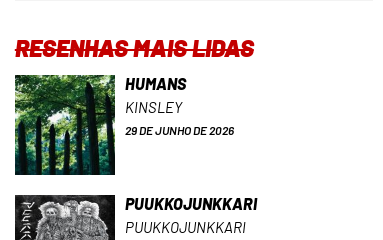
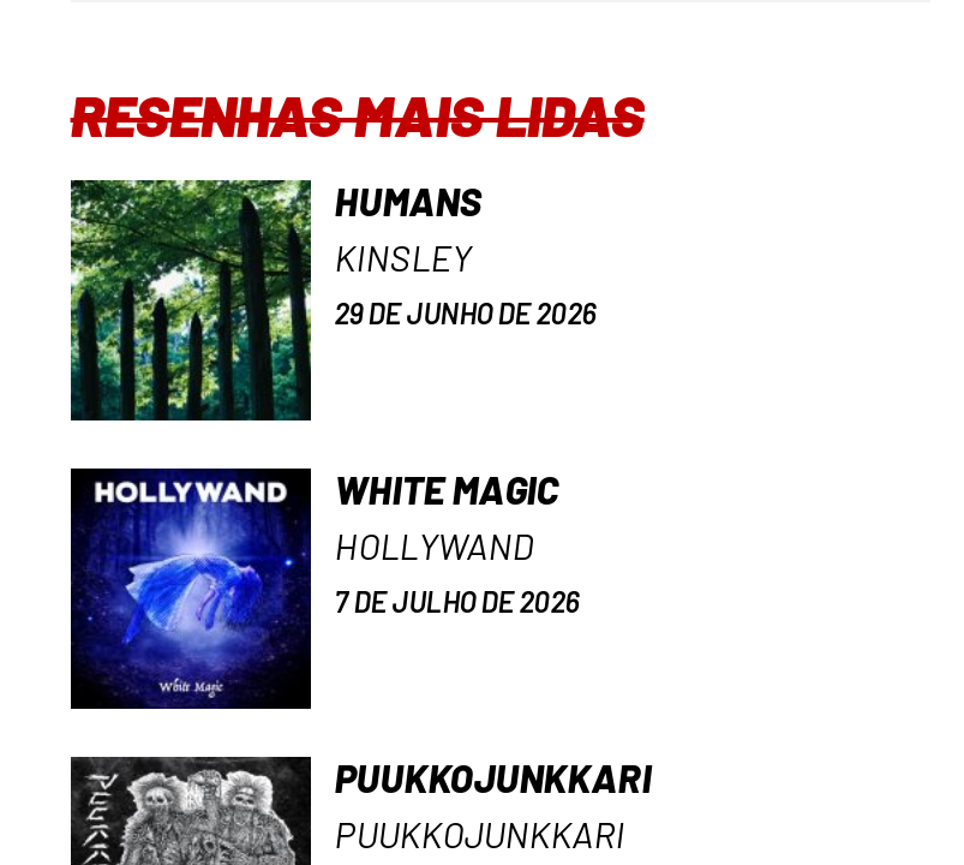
+ [image]
+ WHITE MAGIC
+ HOLLYWAND
+ 7 DE JULHO DE 2026
